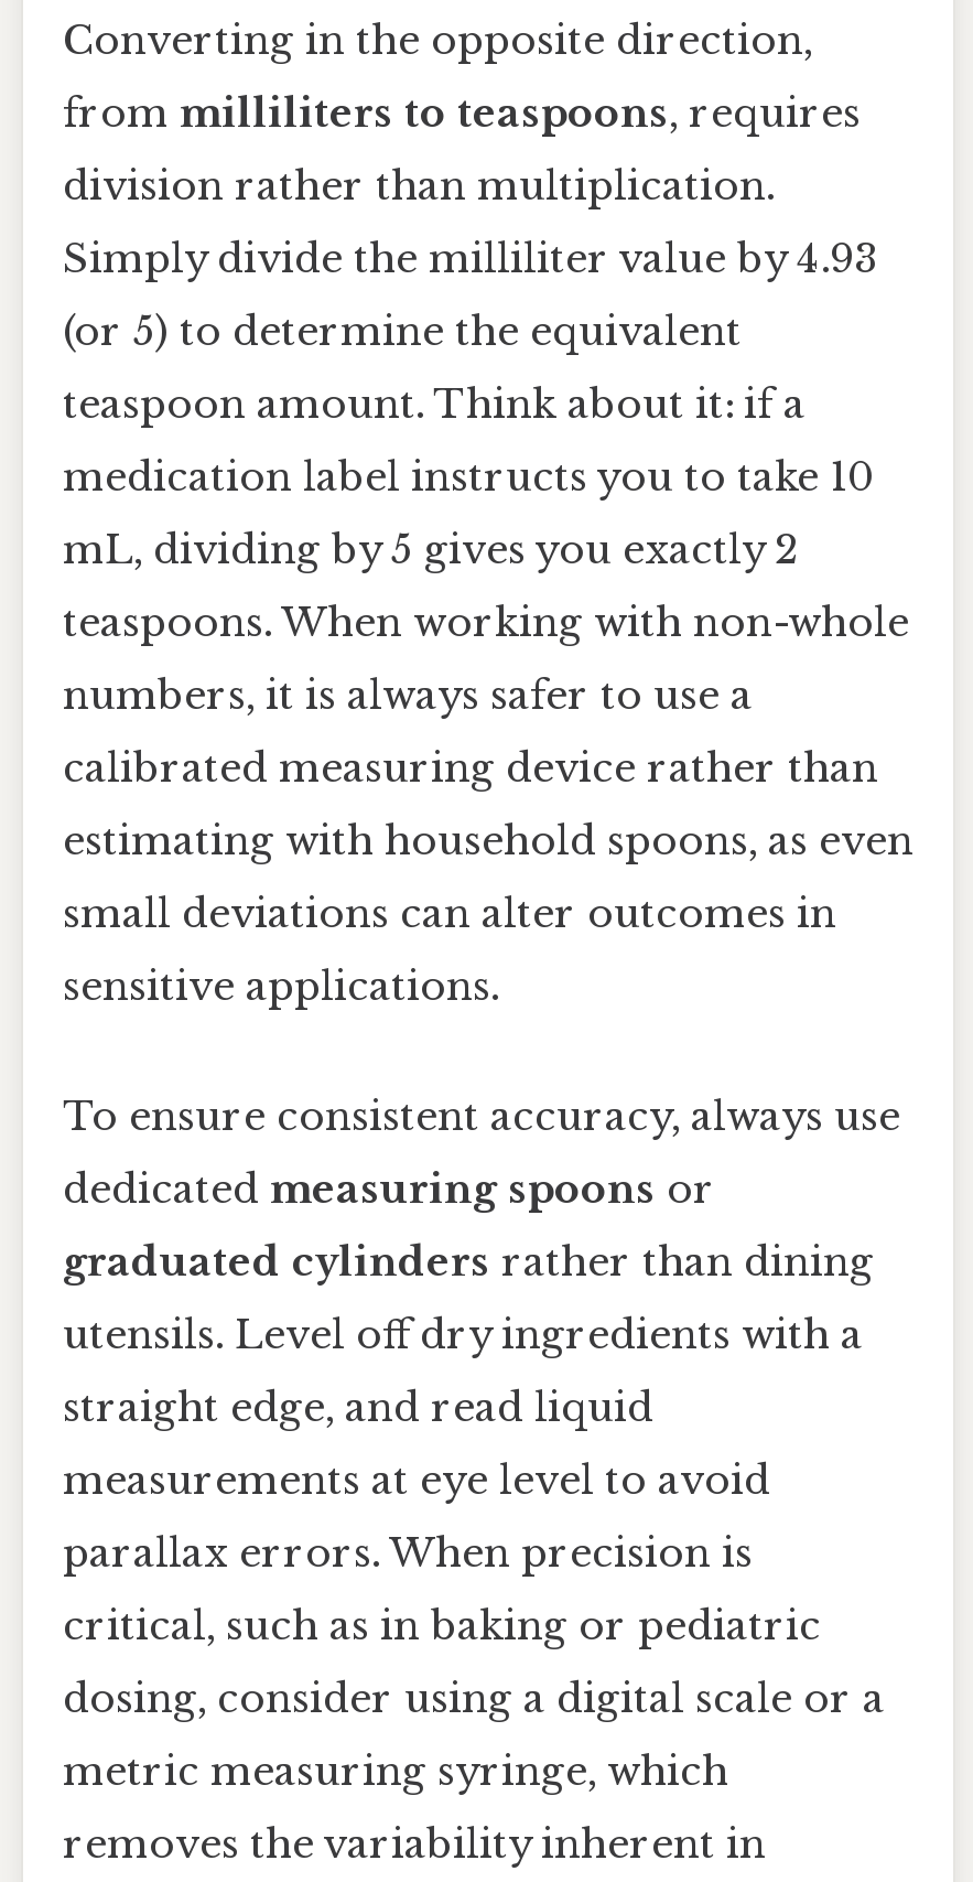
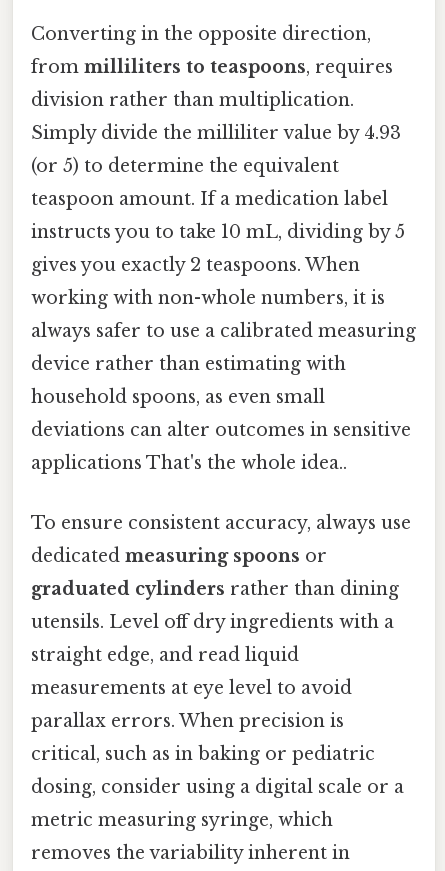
- teaspoon amount. Think about it: if a
+ teaspoon amount. If a medication label

- medication label instructs you to take 10
+ instructs you to take 10 mL, dividing by 5

- mL, dividing by 5 gives you exactly 2
+ gives you exactly 2 teaspoons. When

- teaspoons. When working with non-whole
+ working with non-whole numbers, it is

- numbers, it is always safer to use a
+ always safer to use a calibrated measuring

- calibrated measuring device rather than
+ device rather than estimating with

- estimating with household spoons, as even
+ household spoons, as even small

- small deviations can alter outcomes in
+ deviations can alter outcomes in sensitive

- sensitive applications.
+ applications That's the whole idea..
